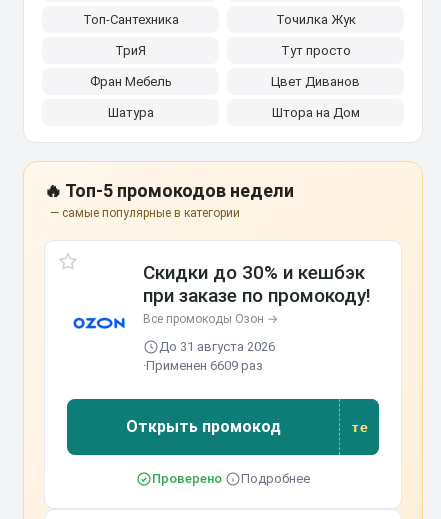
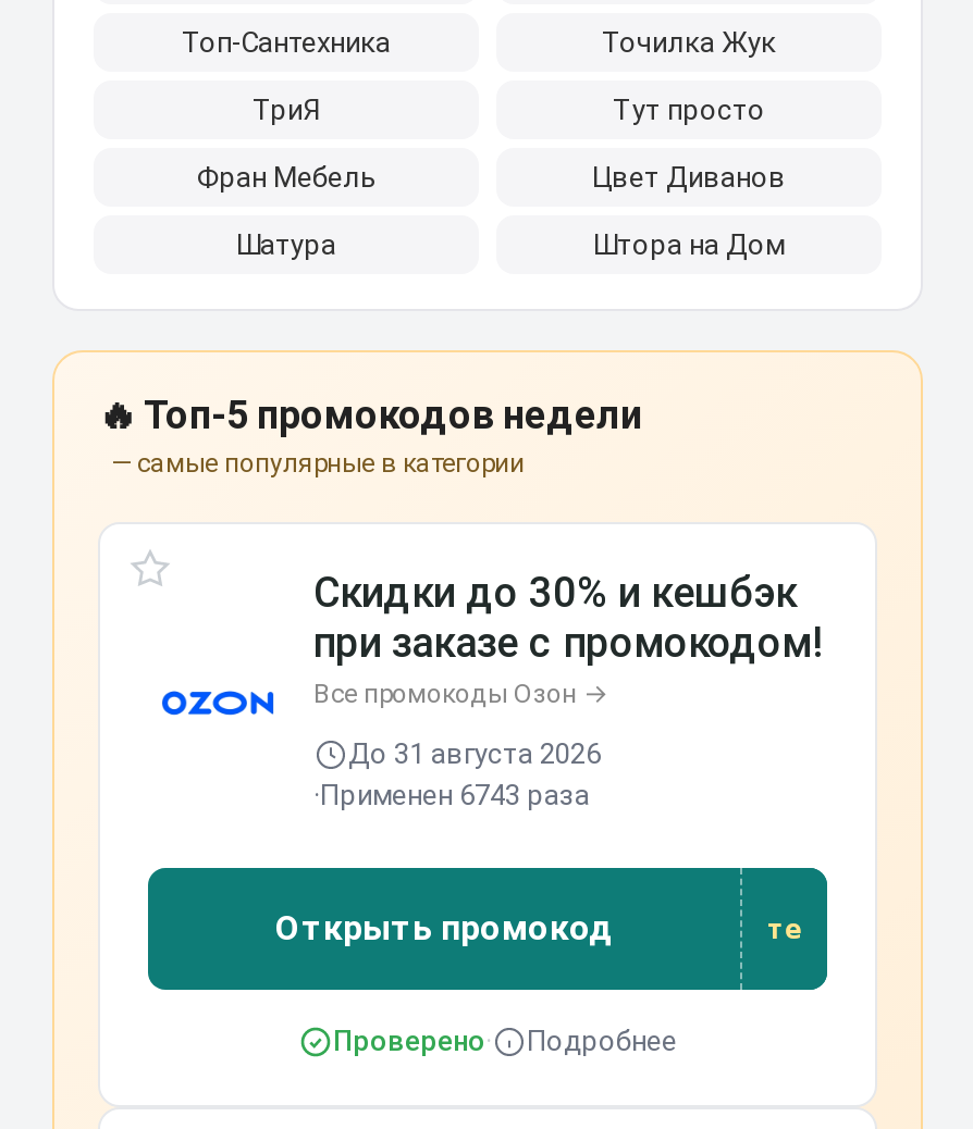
- при заказе по промокоду!
+ при заказе с промокодом!

- ·Применен 6609 раз
+ ·Применен 6743 раза
